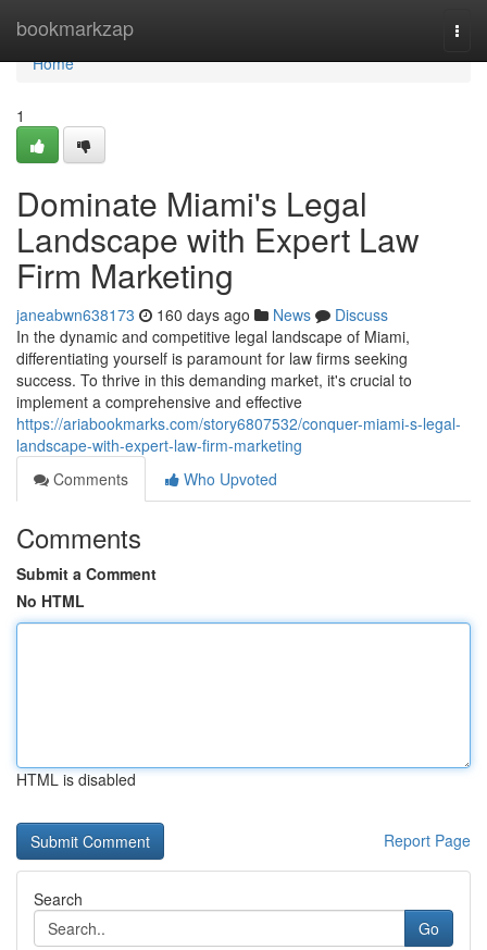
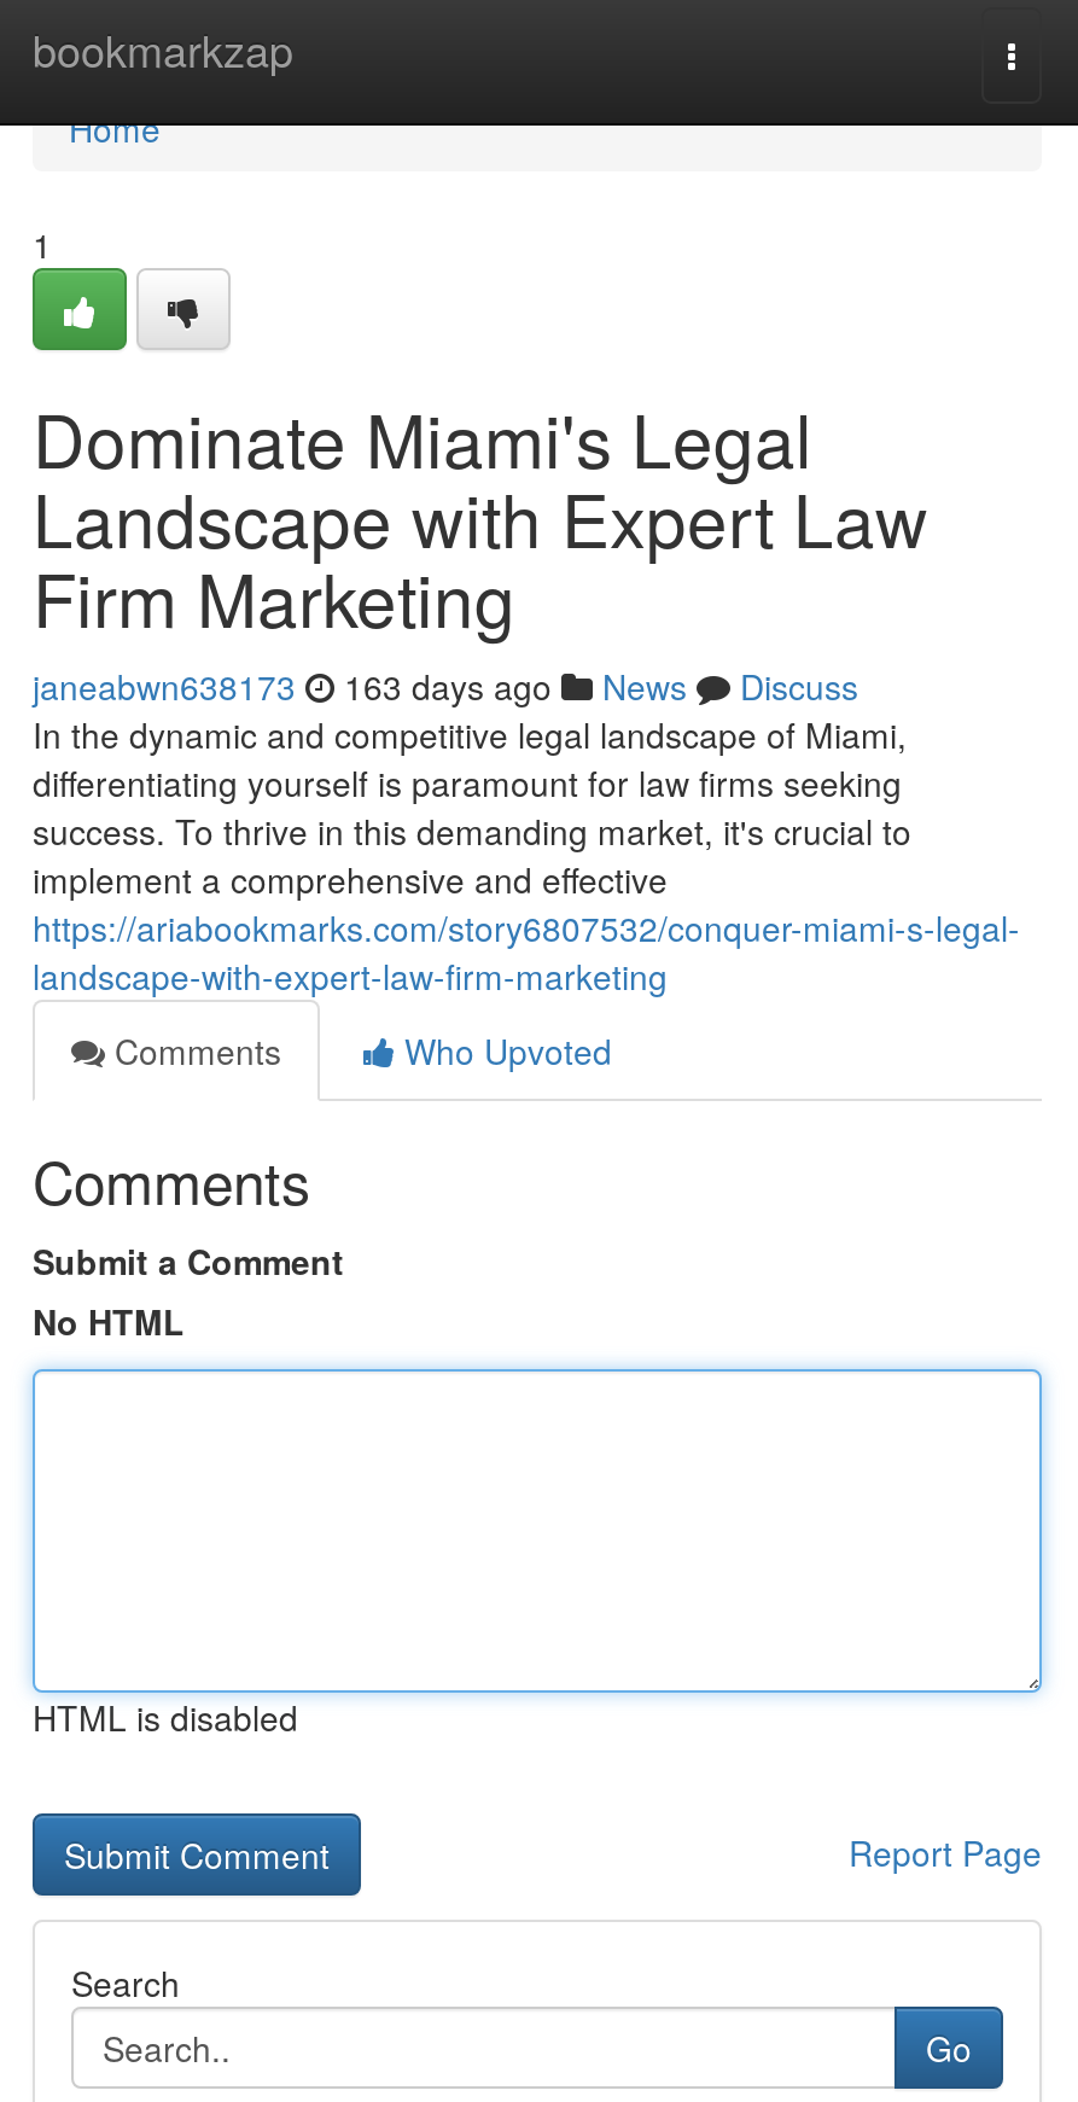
- janeabwn638173 160 days ago News Discuss
+ janeabwn638173 163 days ago News Discuss
